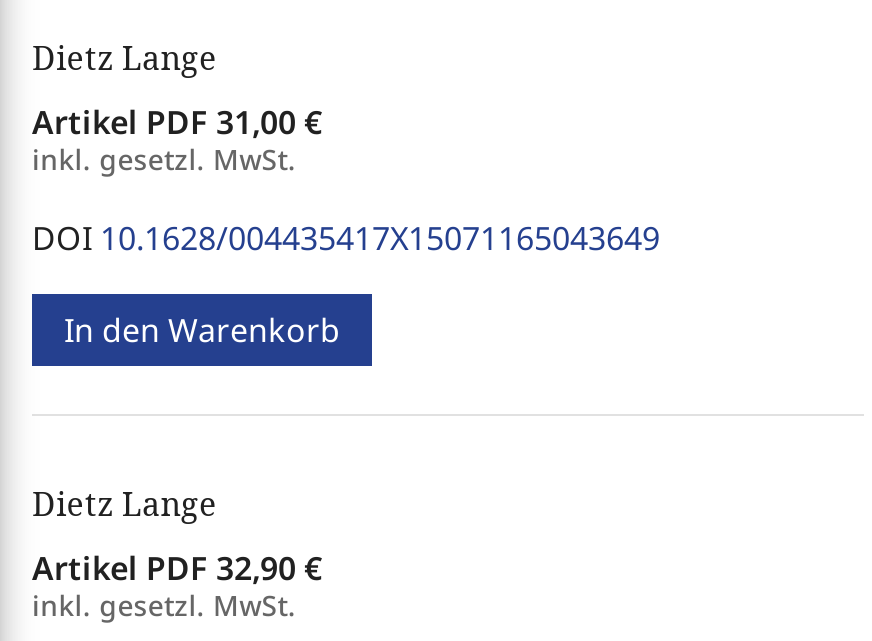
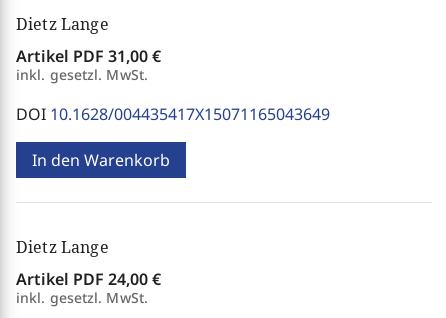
- Artikel PDF 32,90 €
+ Artikel PDF 24,00 €
